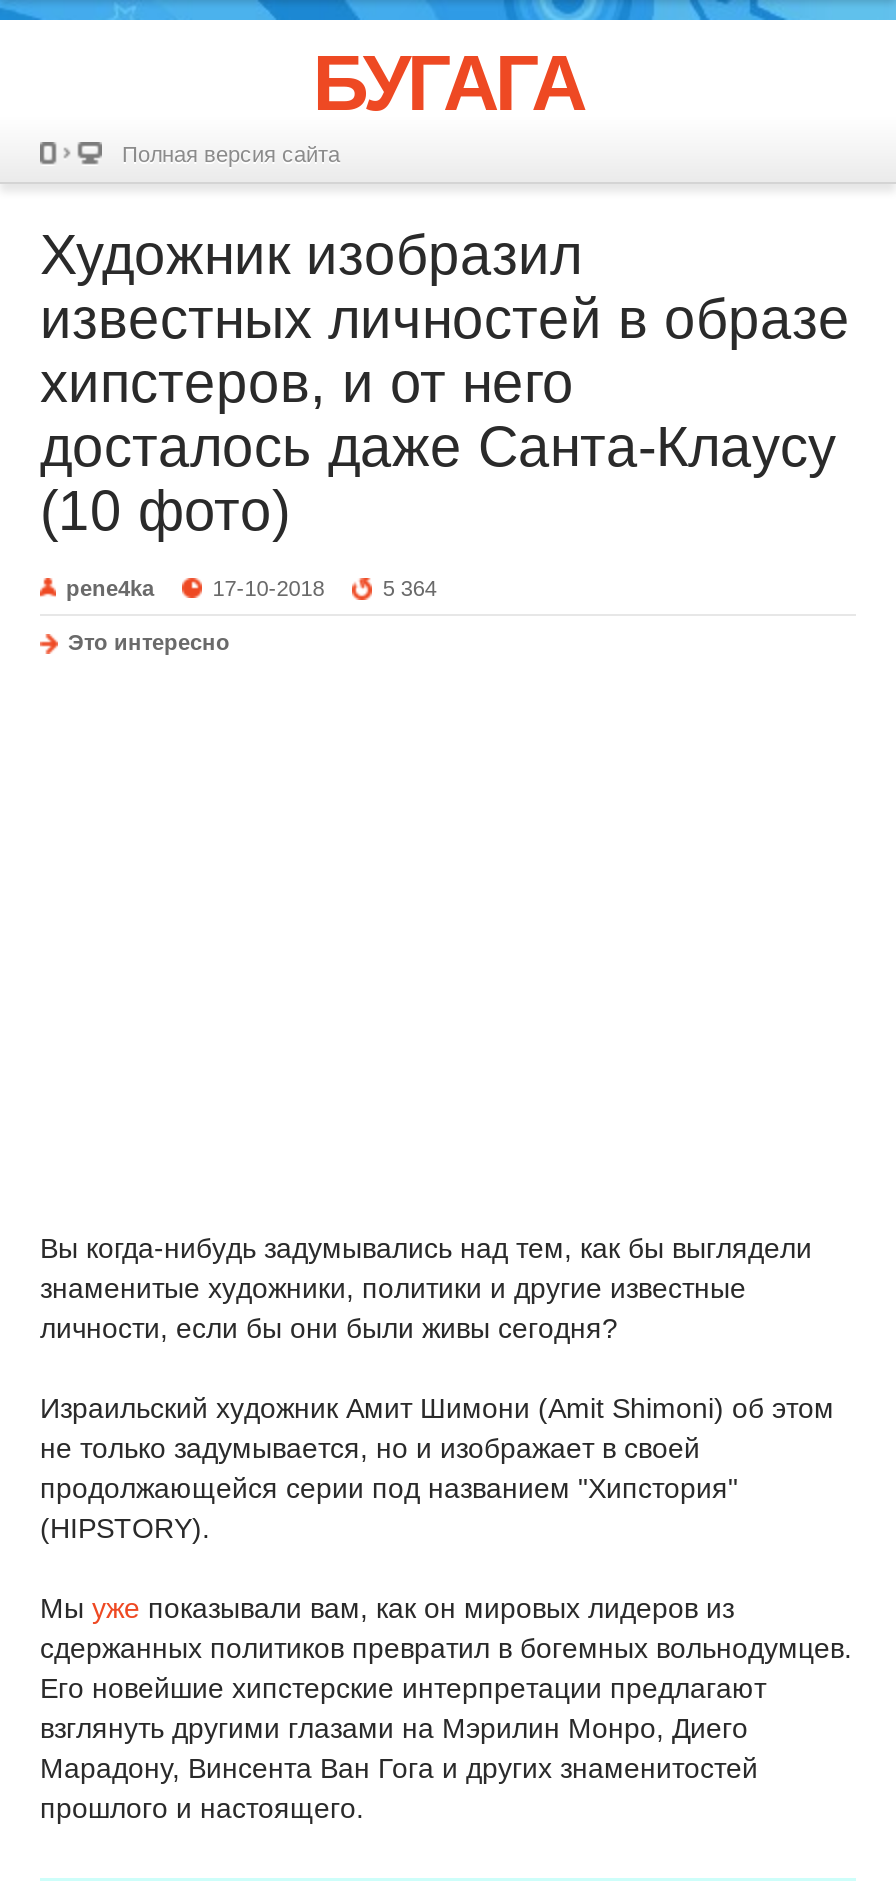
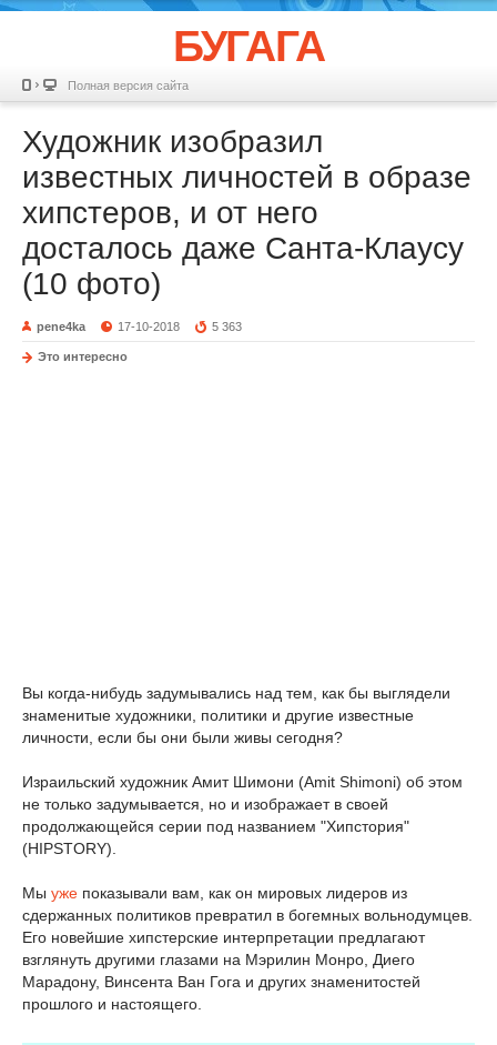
- 5 364
+ 5 363
